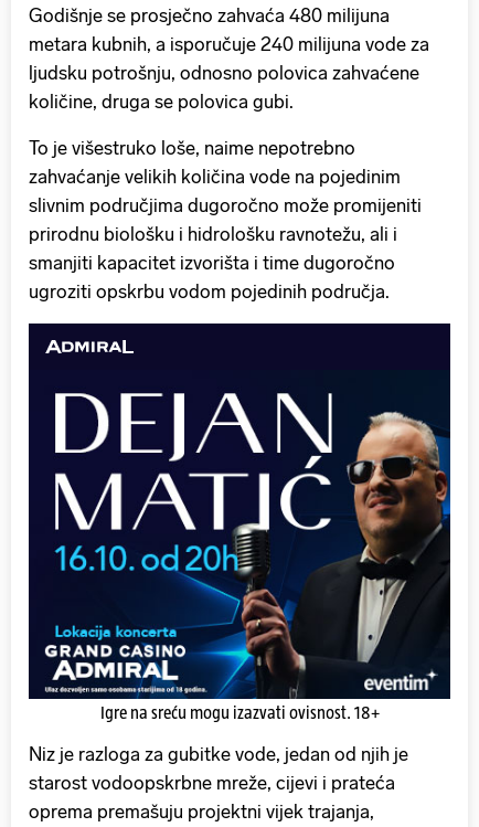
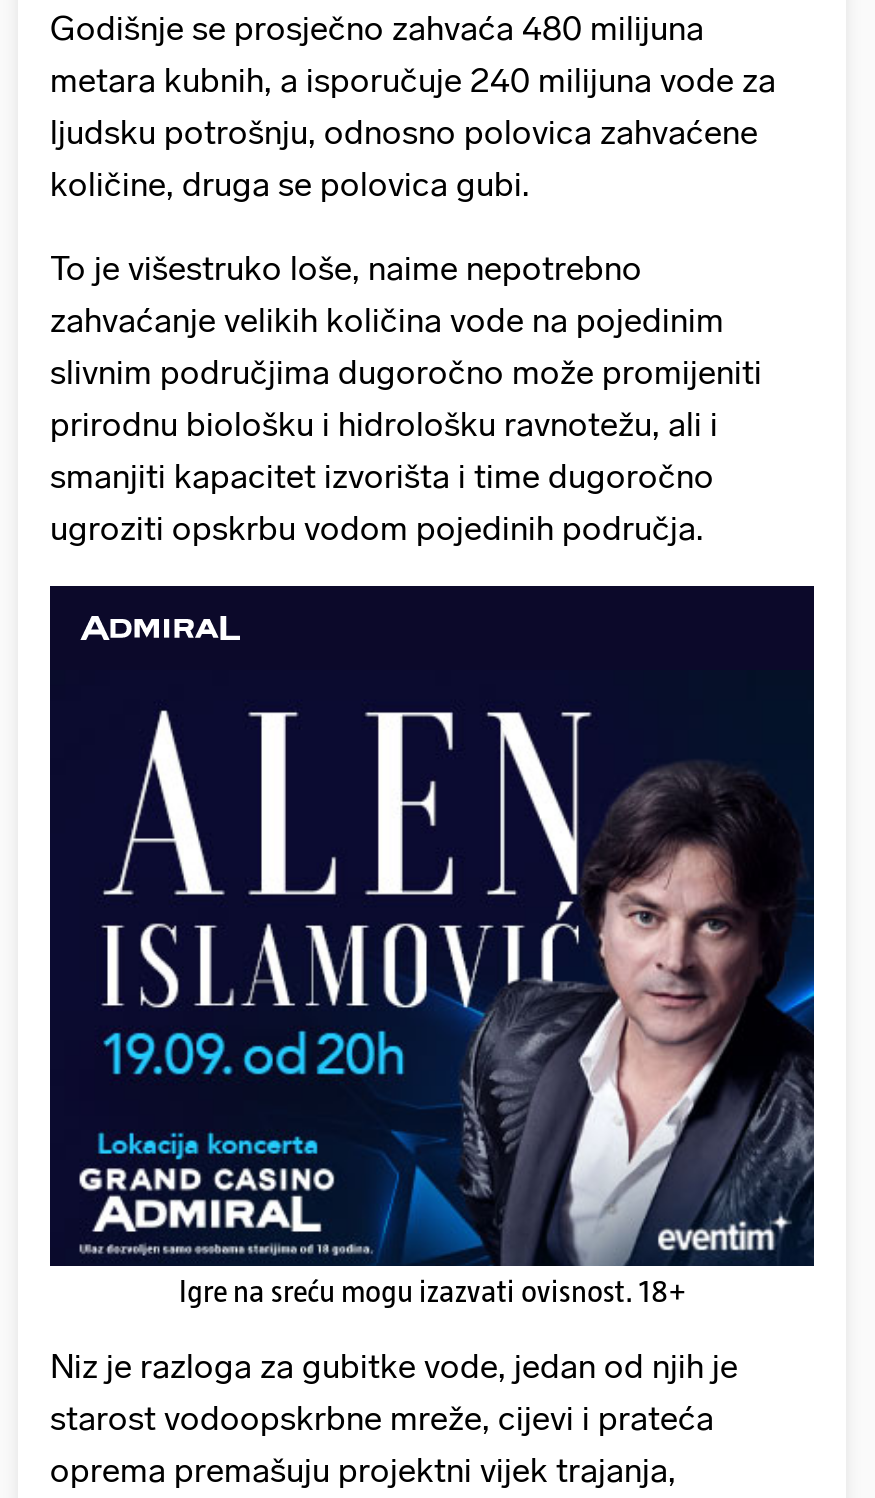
- [image]
+ [image]
